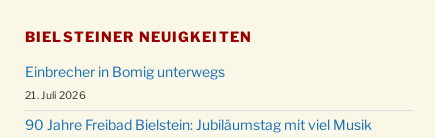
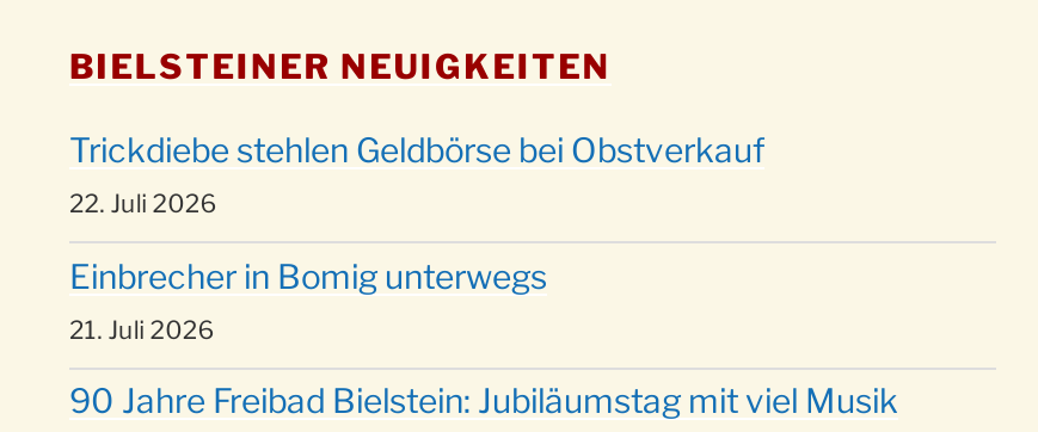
+ Trickdiebe stehlen Geldbörse bei Obstverkauf
+ 22. Juli 2026
